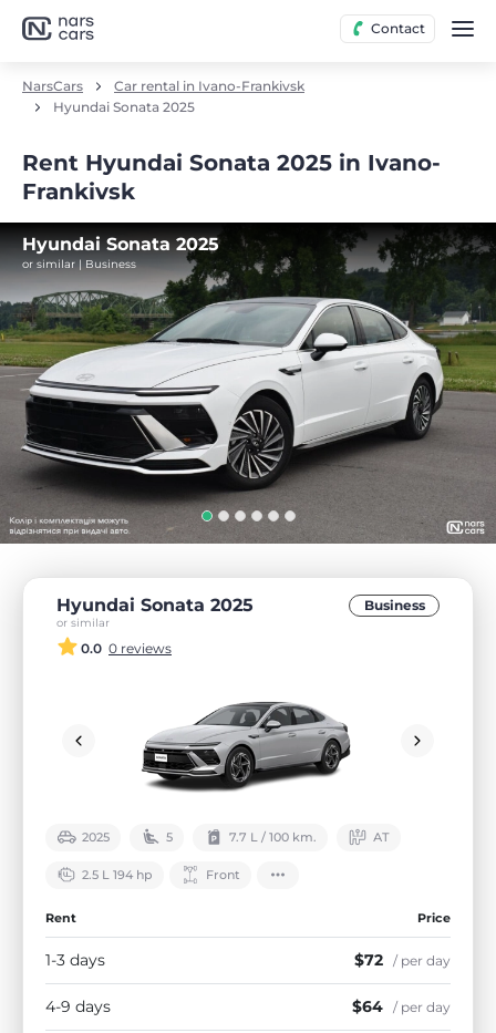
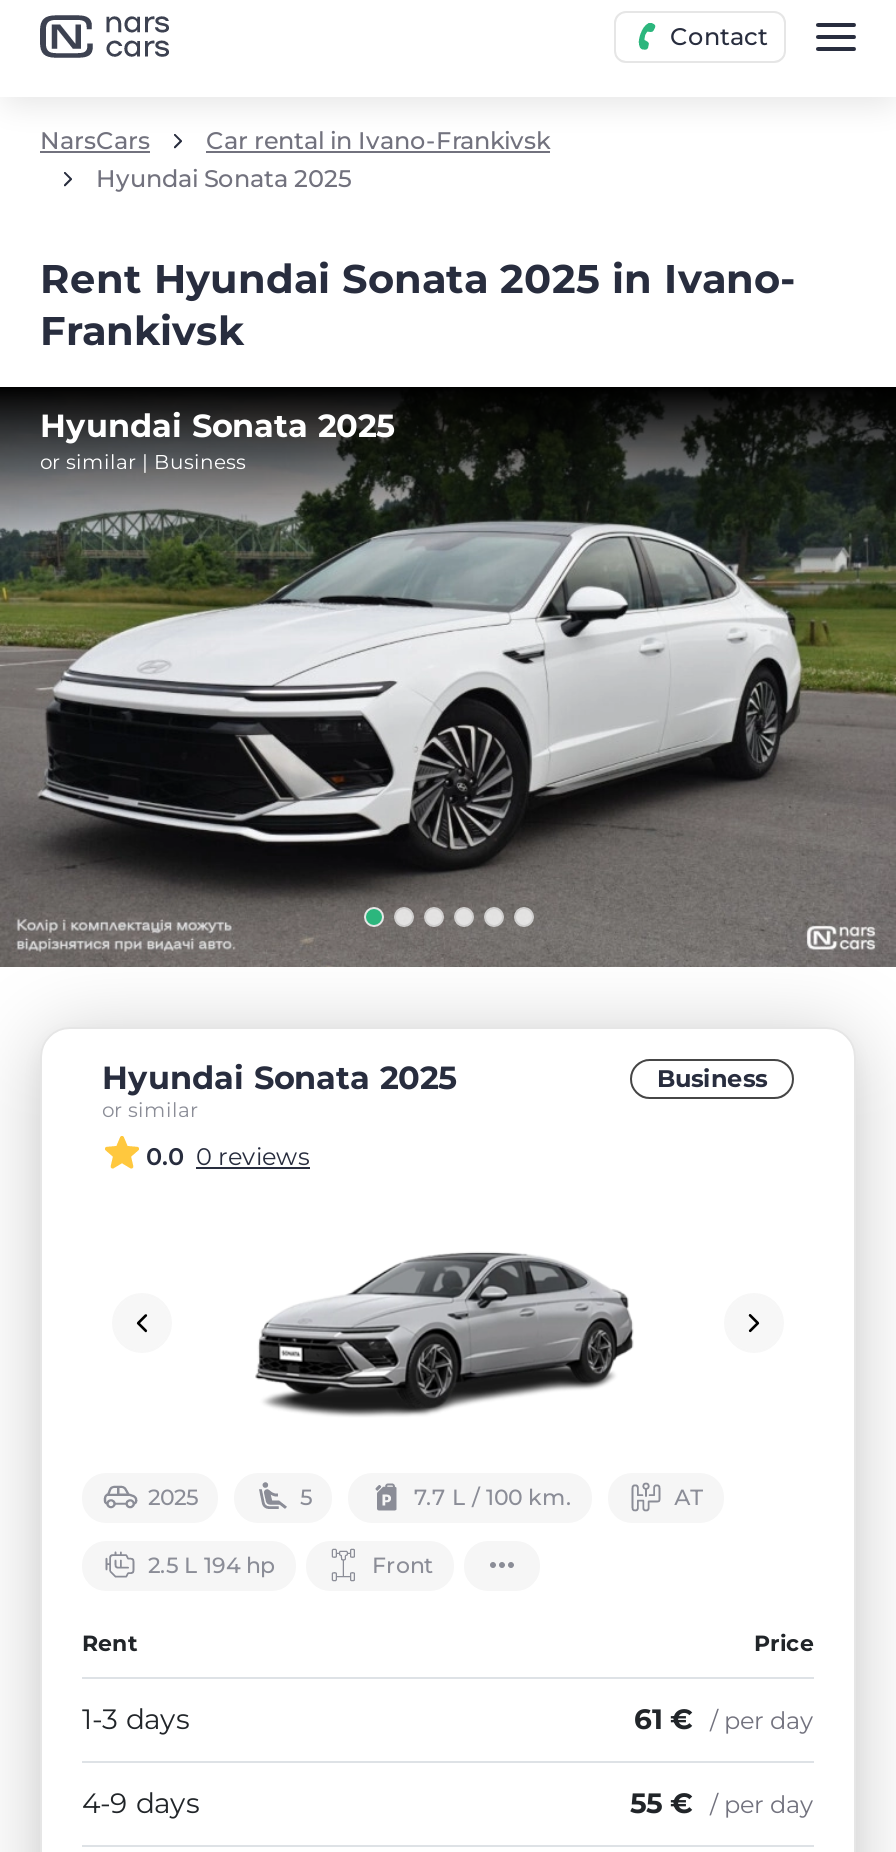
- $72 / per day
+ 61 € / per day

- $64 / per day
+ 55 € / per day
